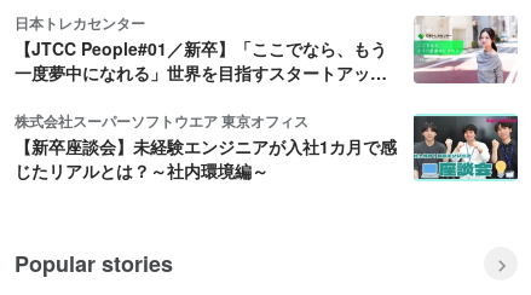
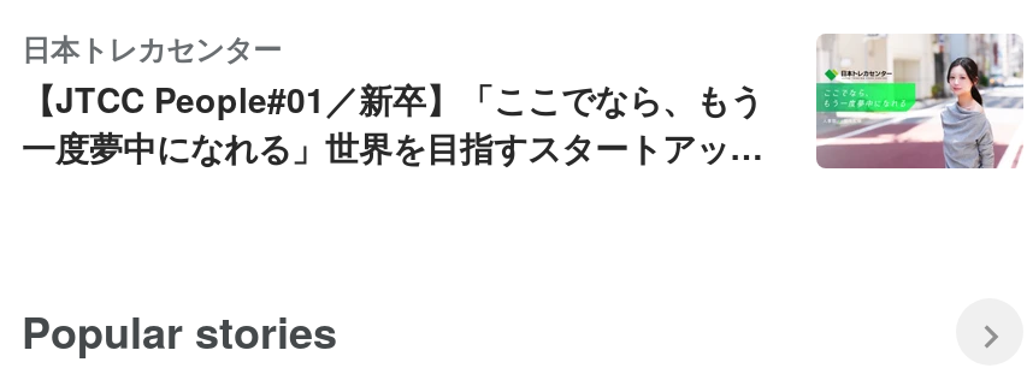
- [image]
- 株式会社スーパーソフトウエア 東京オフィス
- 【新卒座談会】未経験エンジニアが入社1カ月で感
- じたリアルとは？～社内環境編～
